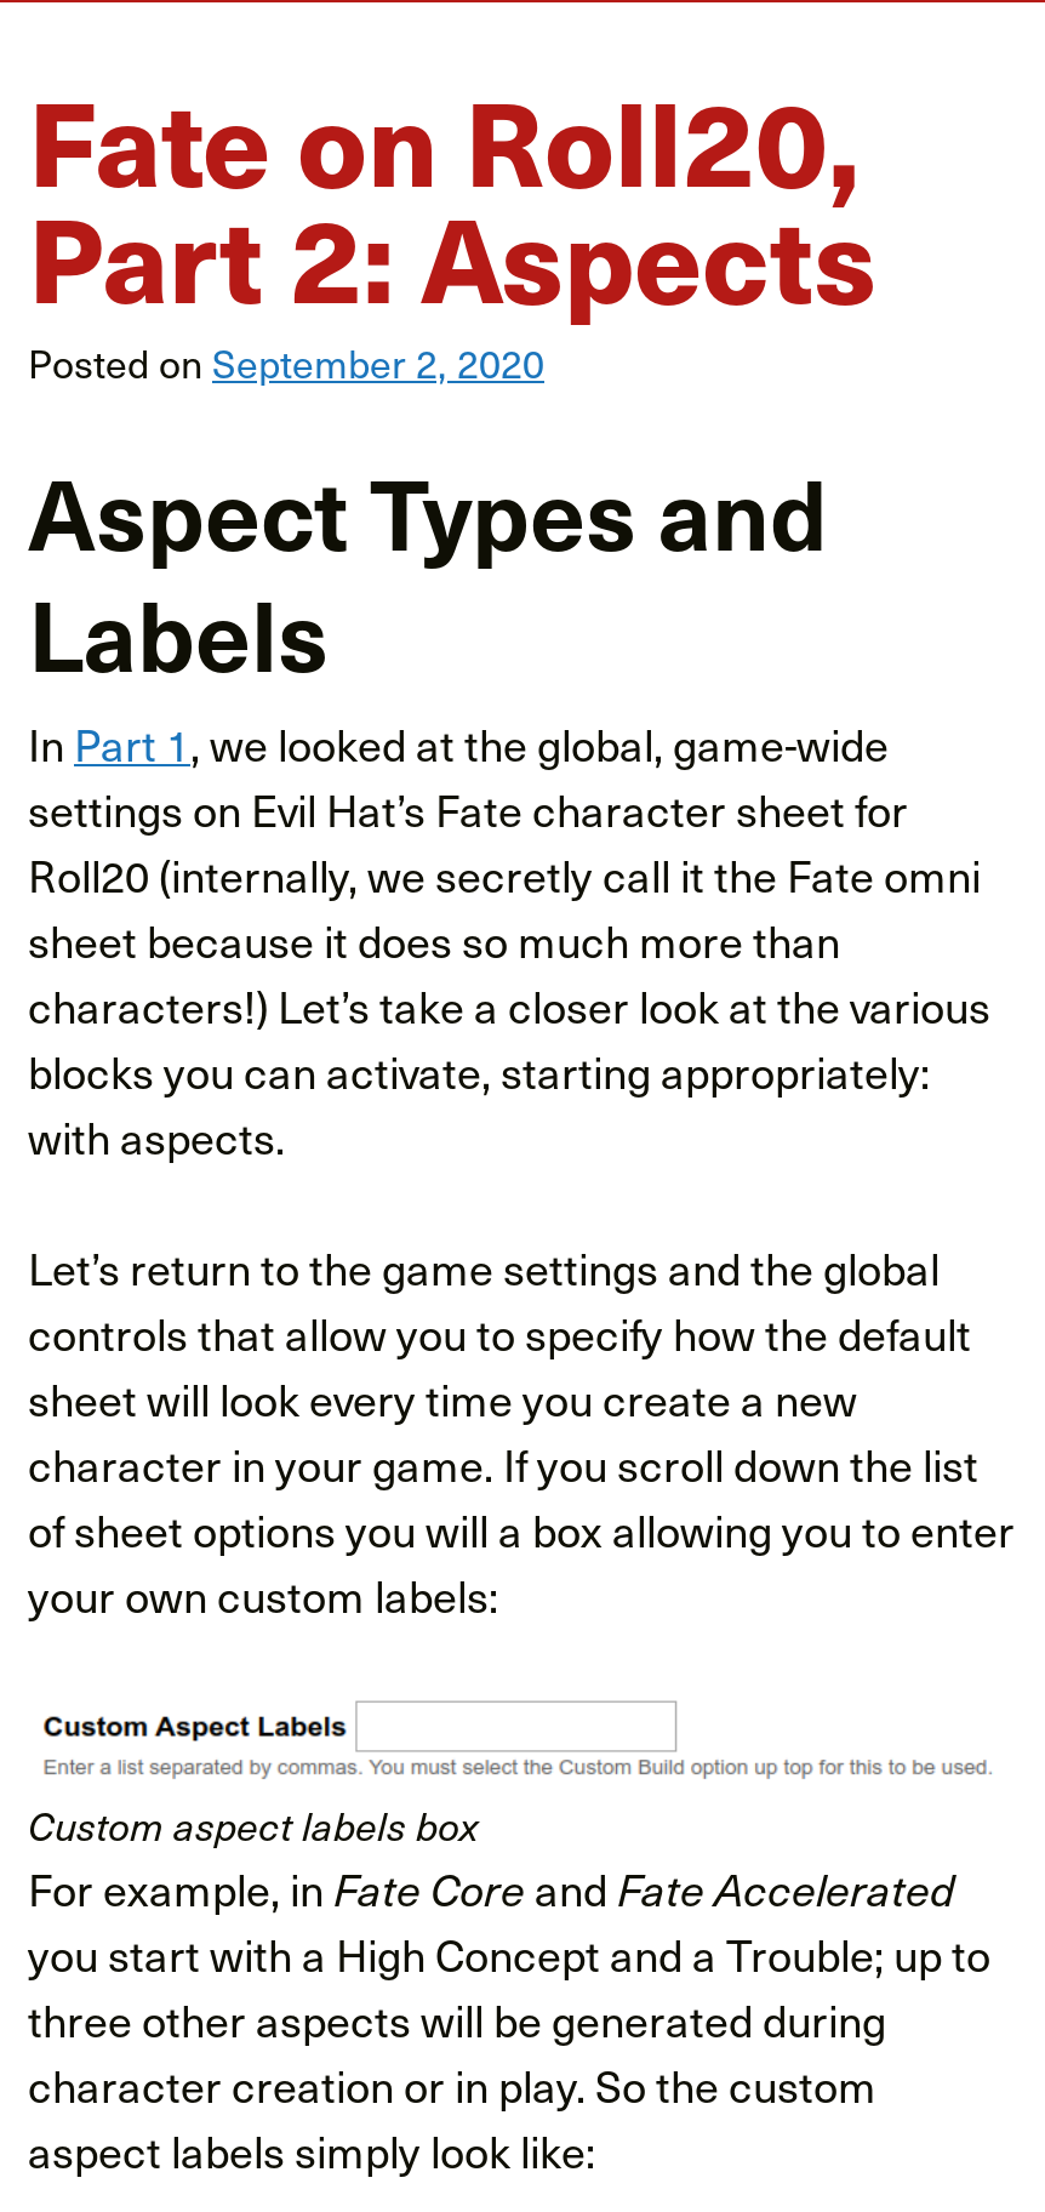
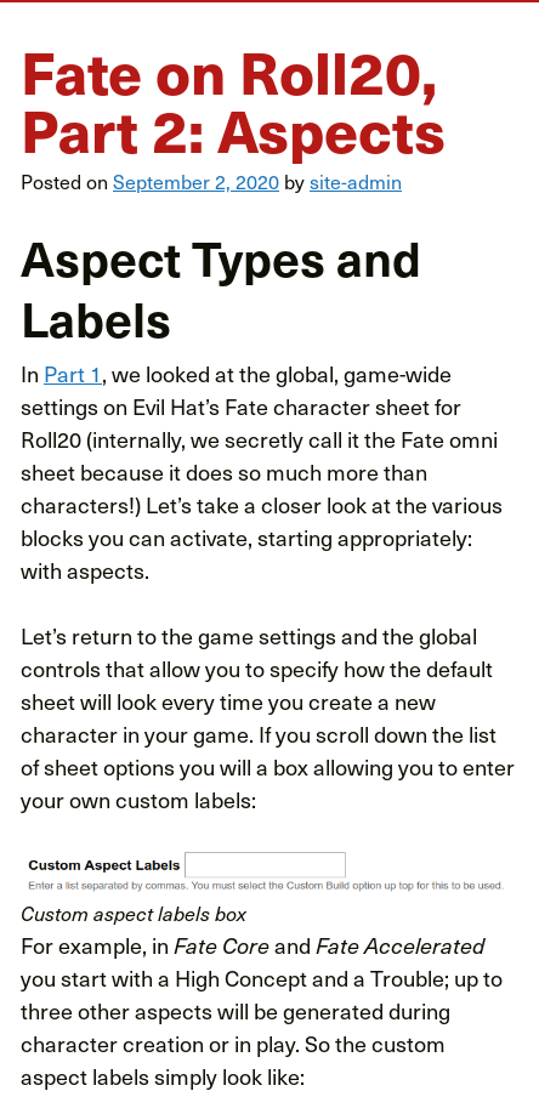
- Posted on September 2, 2020
+ Posted on September 2, 2020 by site-admin
